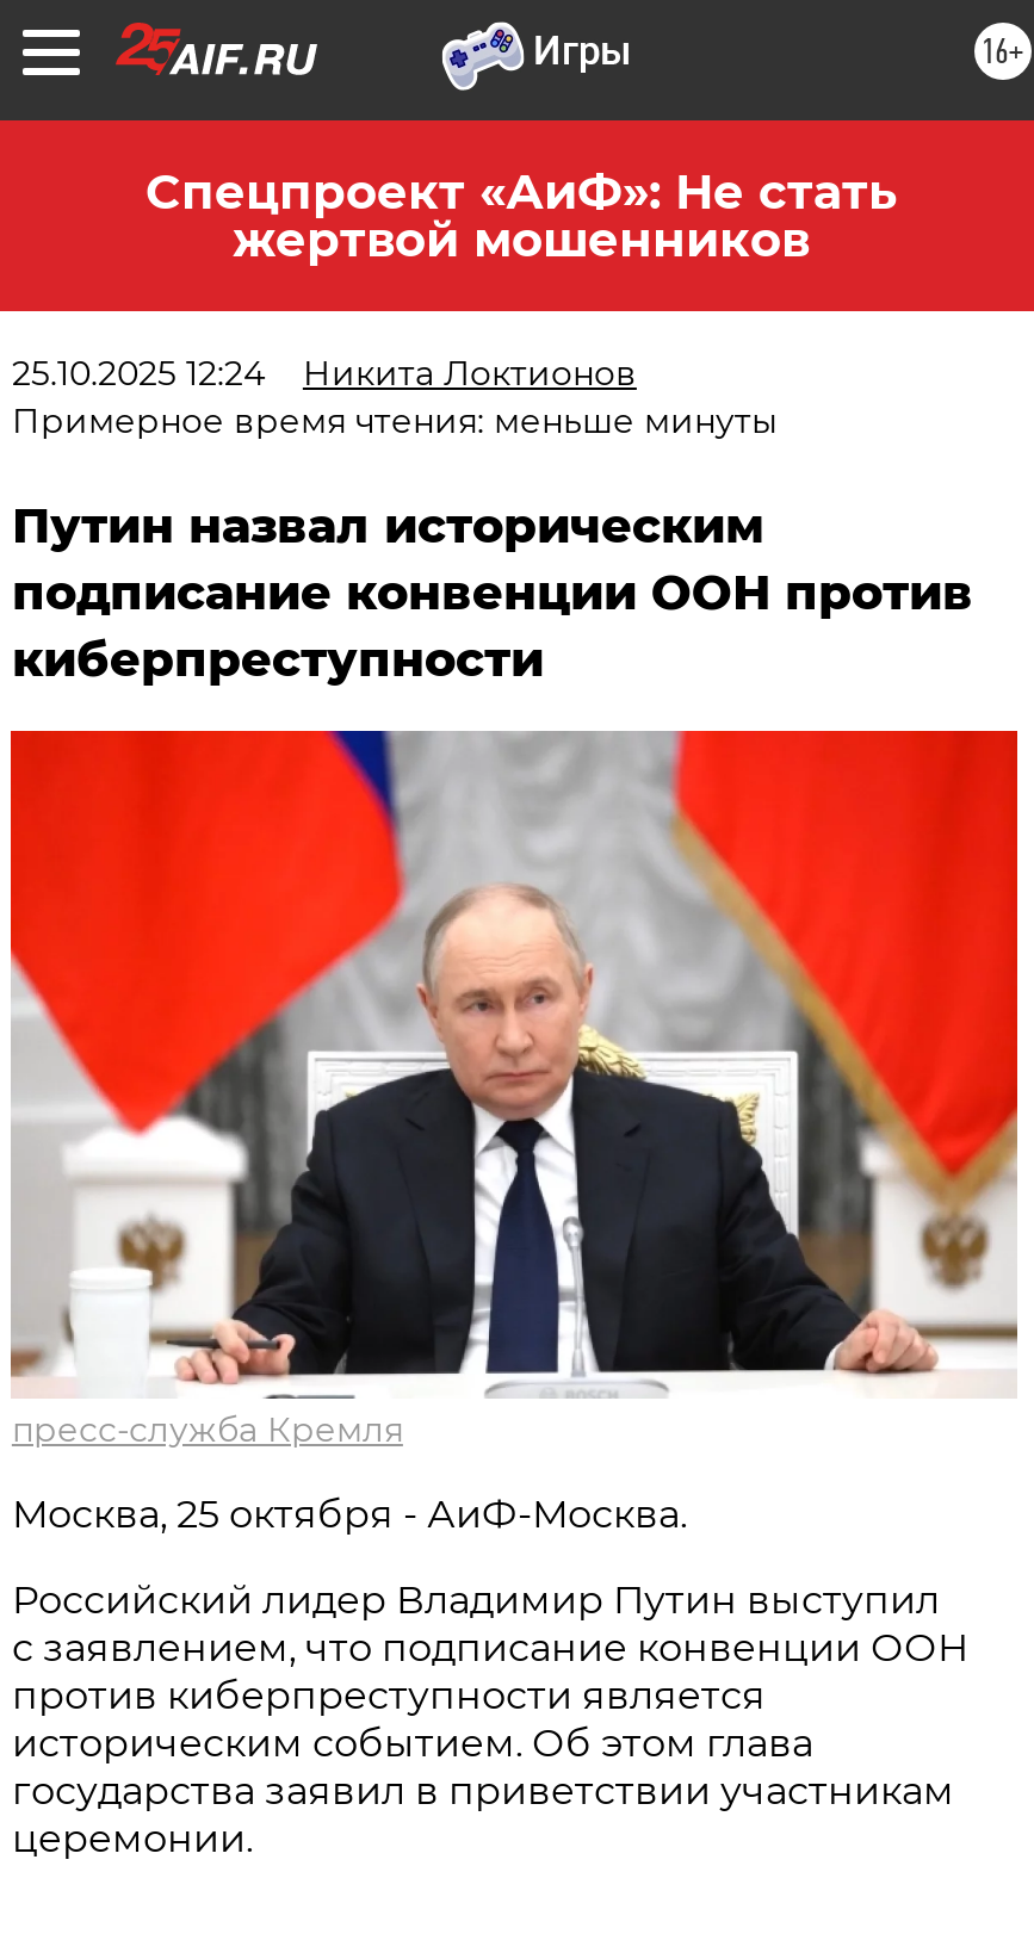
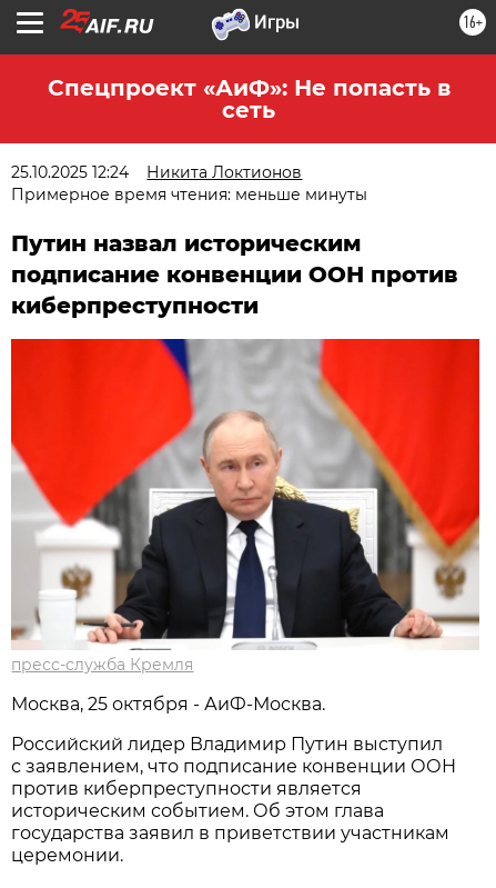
- Спецпроект «АиФ»: Не стать
- жертвой мошенников
+ Спецпроект «АиФ»: Не попасть в
+ сеть
